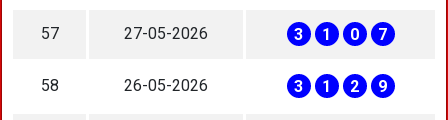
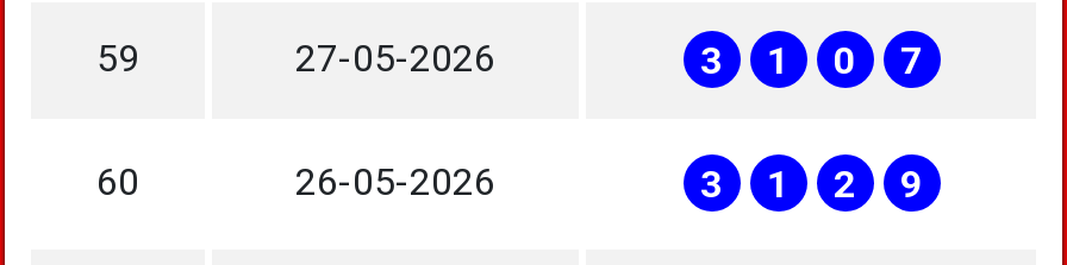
- 57
+ 59

- 58
+ 60
